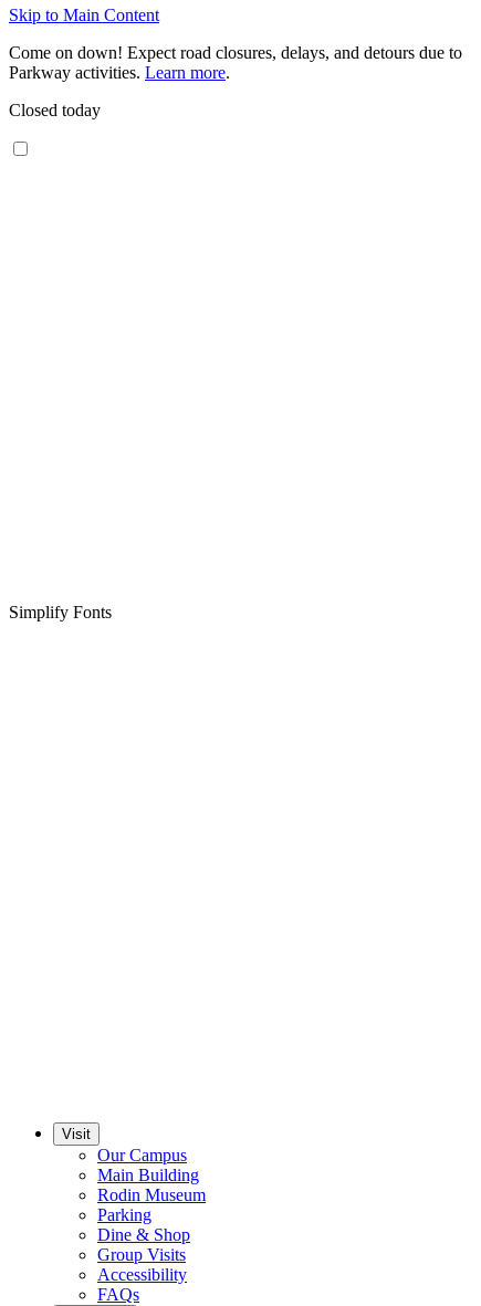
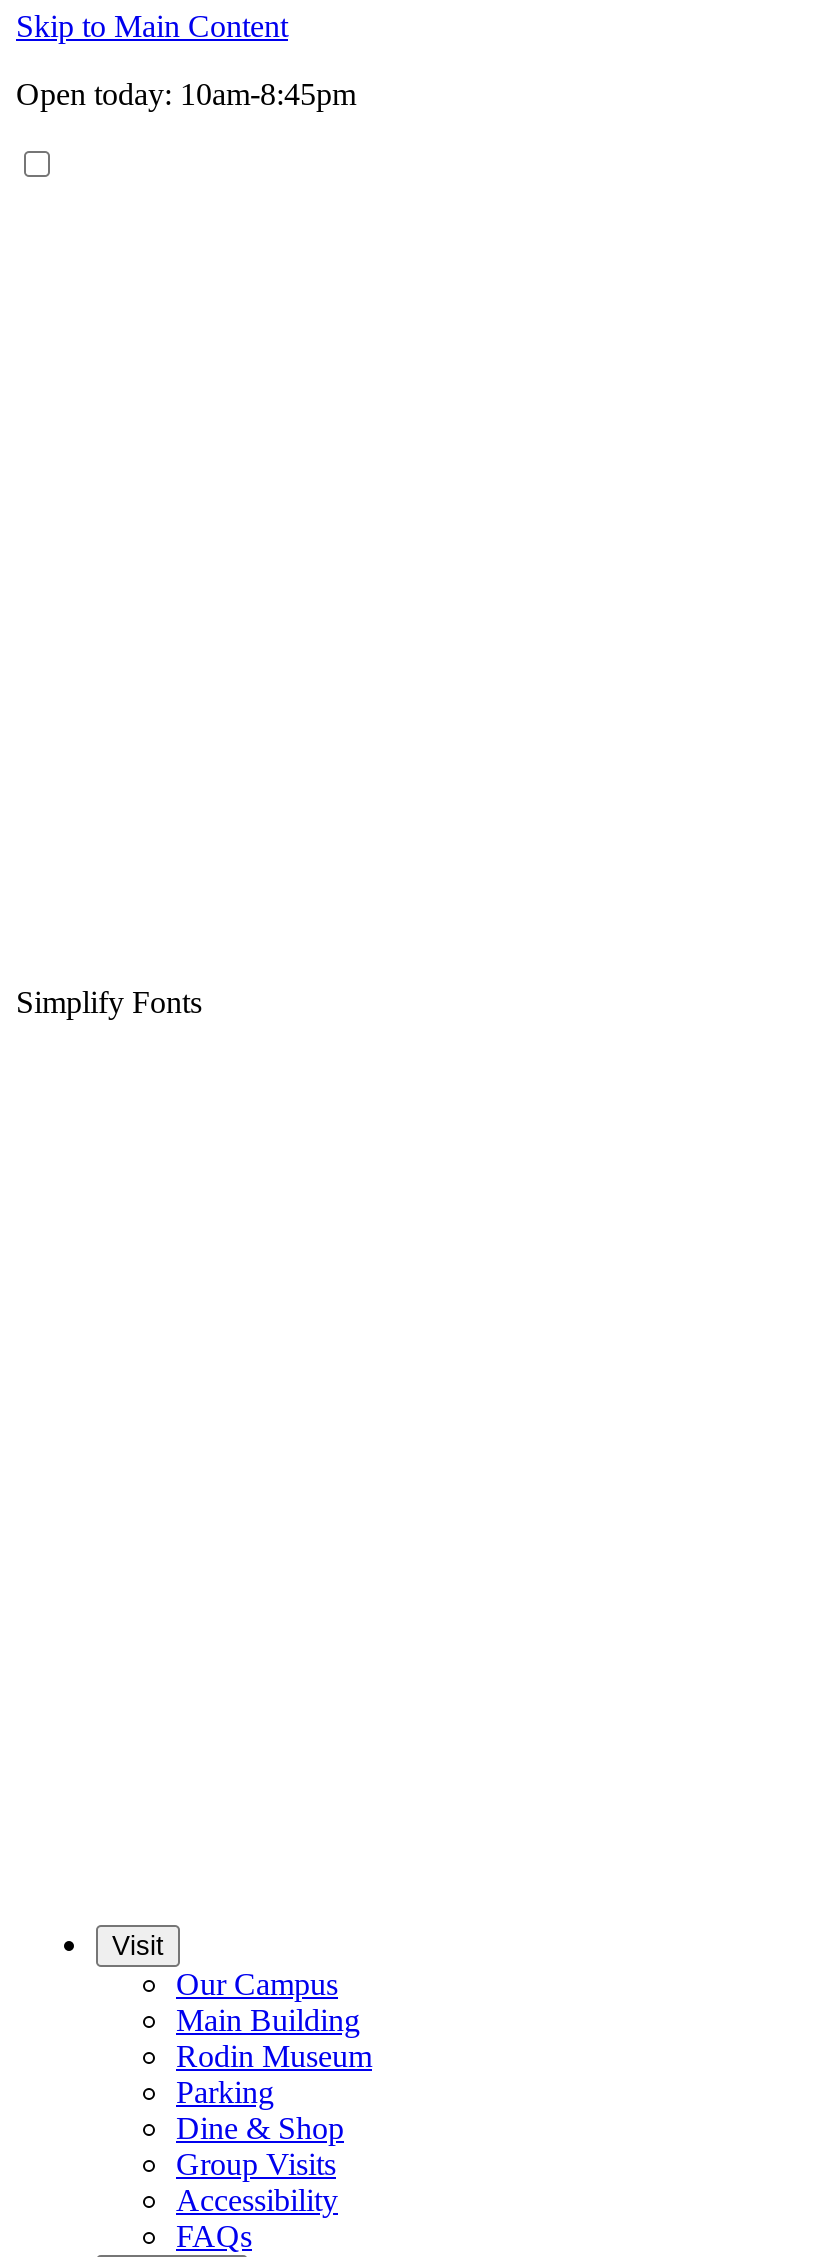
- Come on down! Expect road closures, delays, and detours due to
- Parkway activities. Learn more.
- Closed today
+ Open today: 10am-8:45pm
